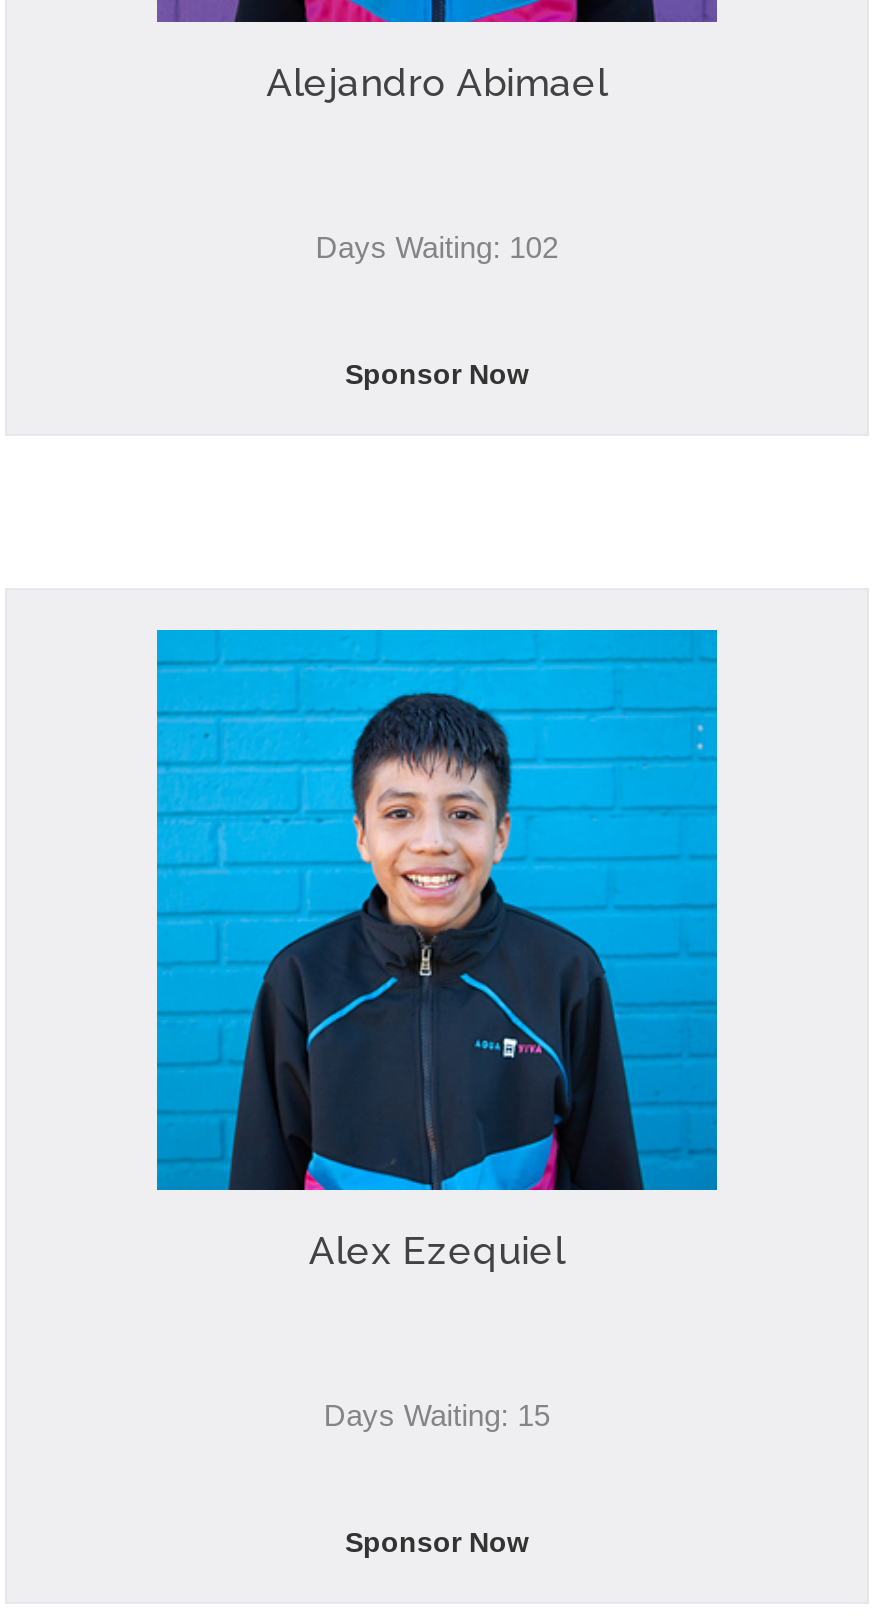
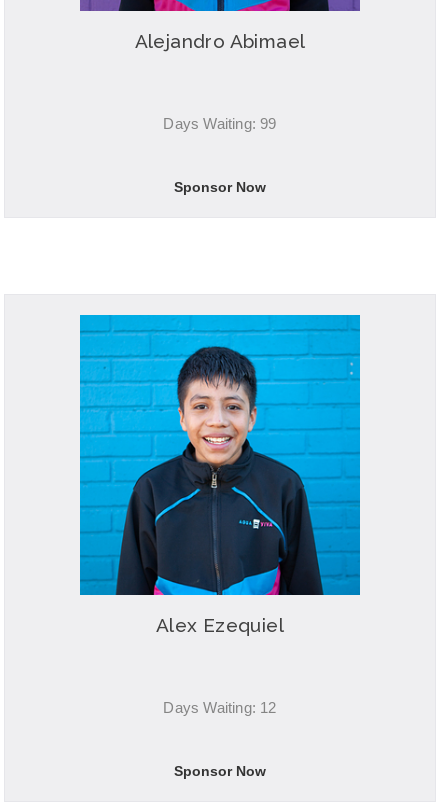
- Days Waiting: 102
+ Days Waiting: 99

- Days Waiting: 15
+ Days Waiting: 12
